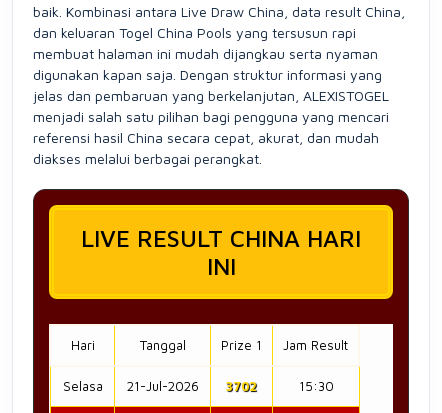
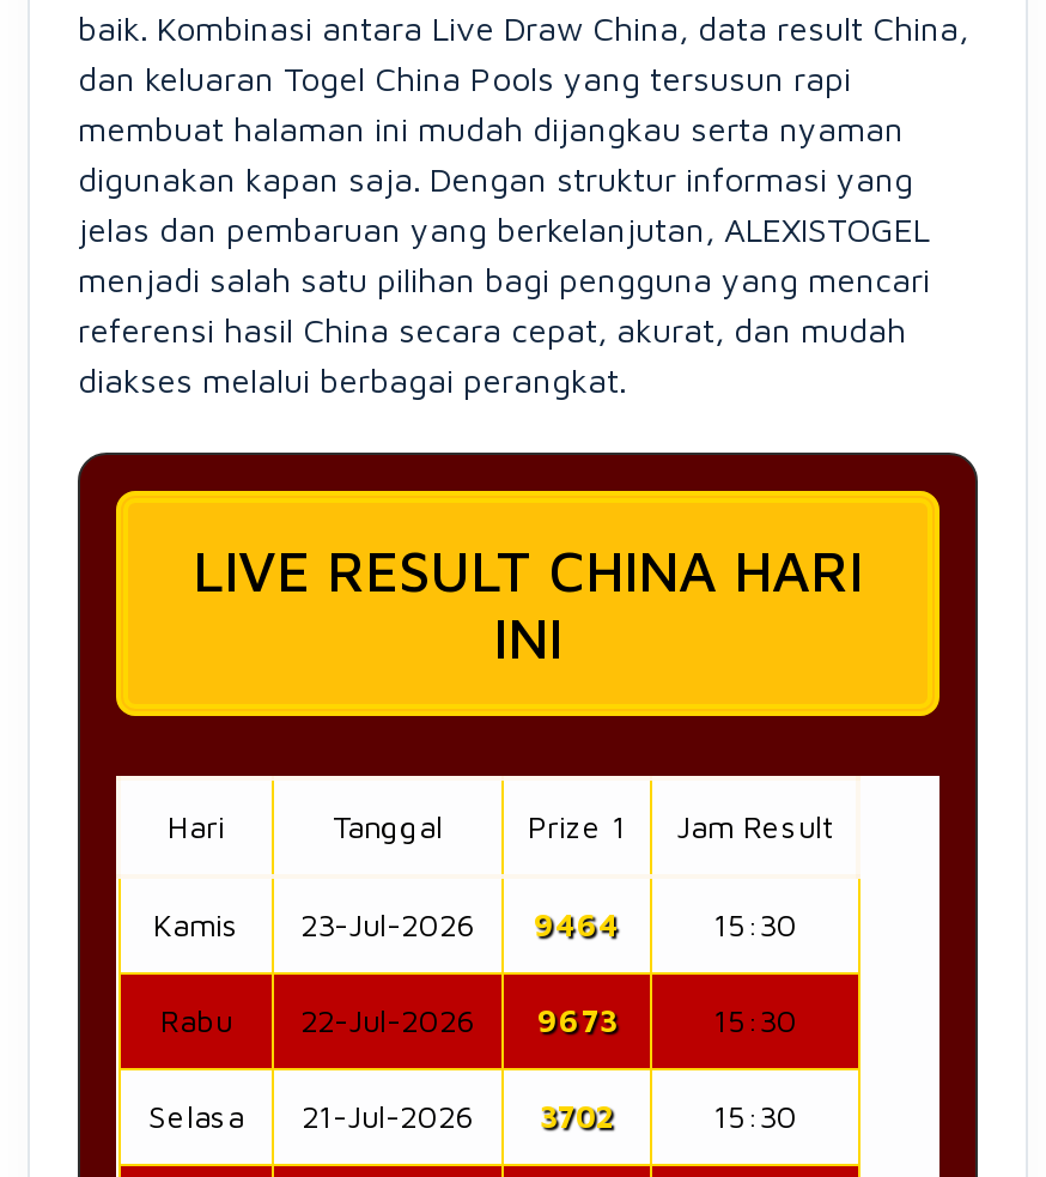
+ Kamis
+ 23-Jul-2026
+ 9464
+ 15:30
+ Rabu
+ 22-Jul-2026
+ 9673
+ 15:30
